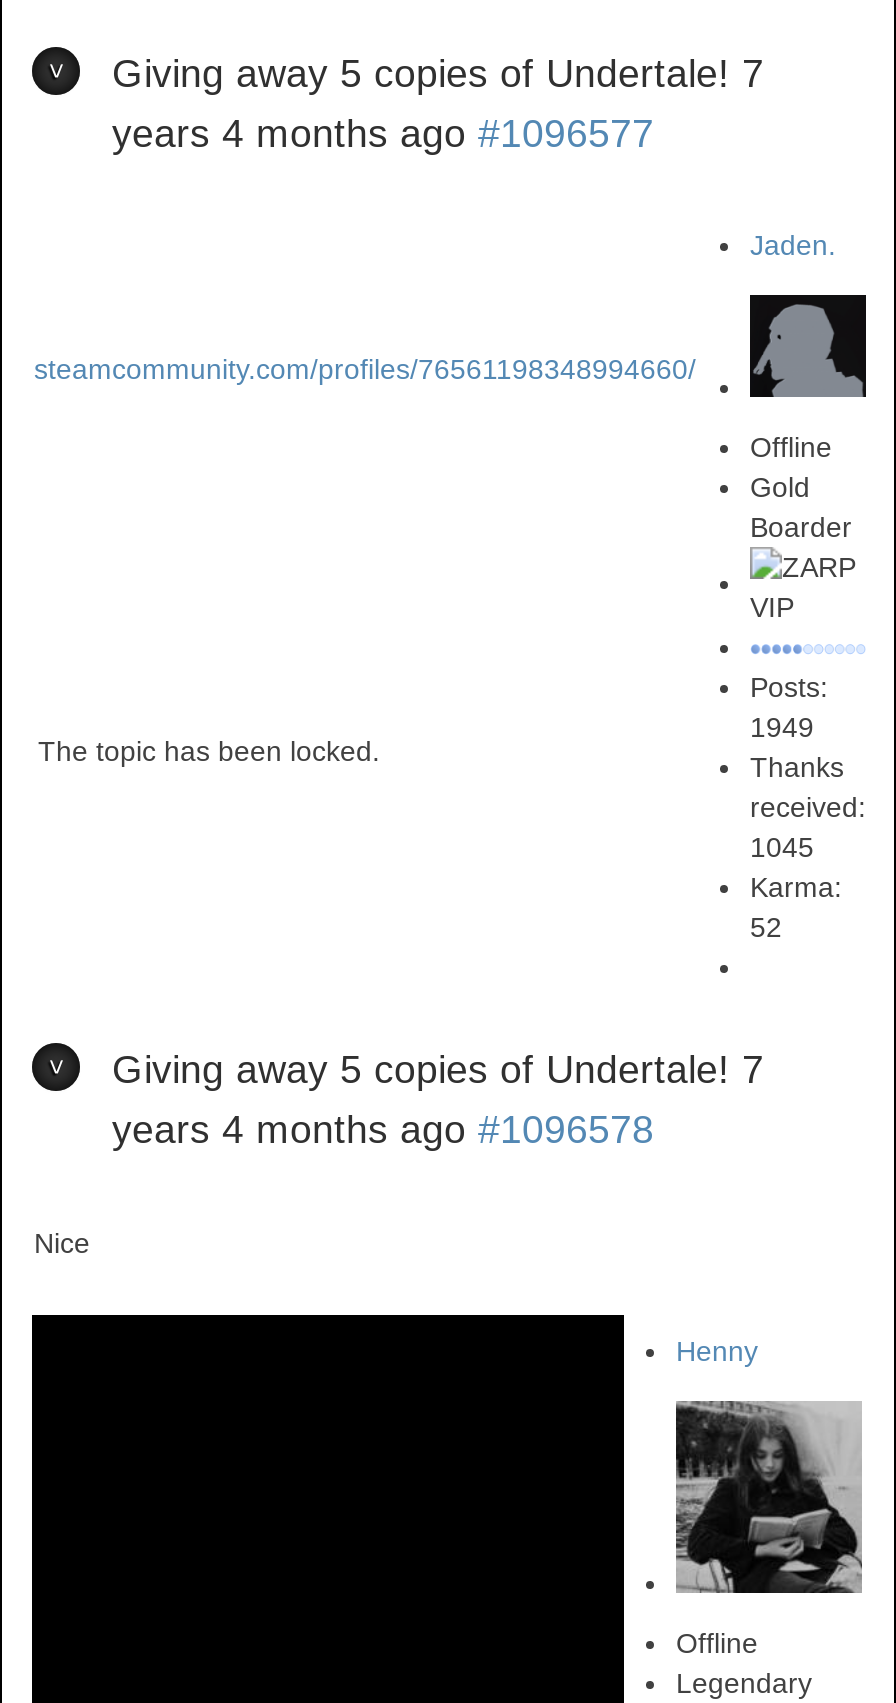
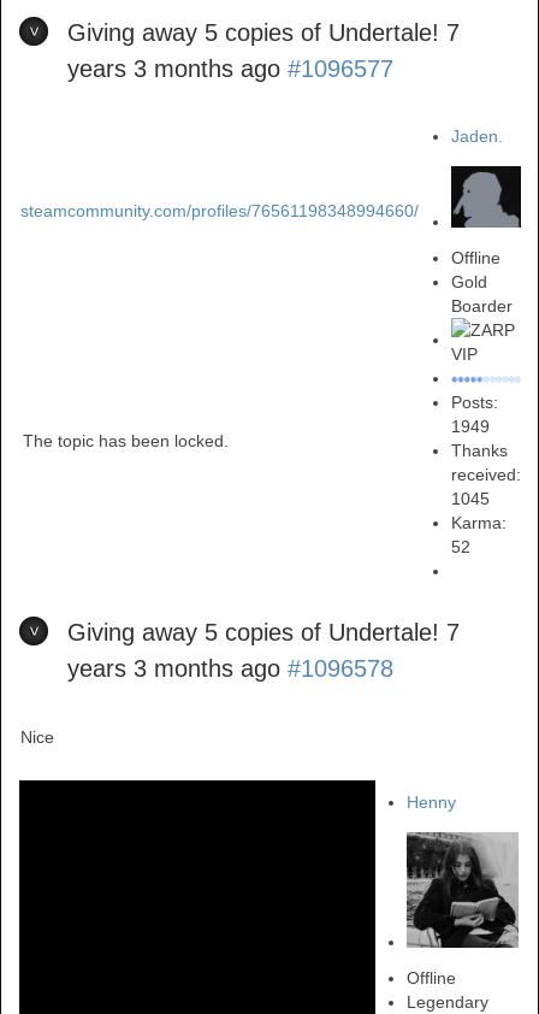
- years 4 months ago #1096577
+ years 3 months ago #1096577

- years 4 months ago #1096578
+ years 3 months ago #1096578
